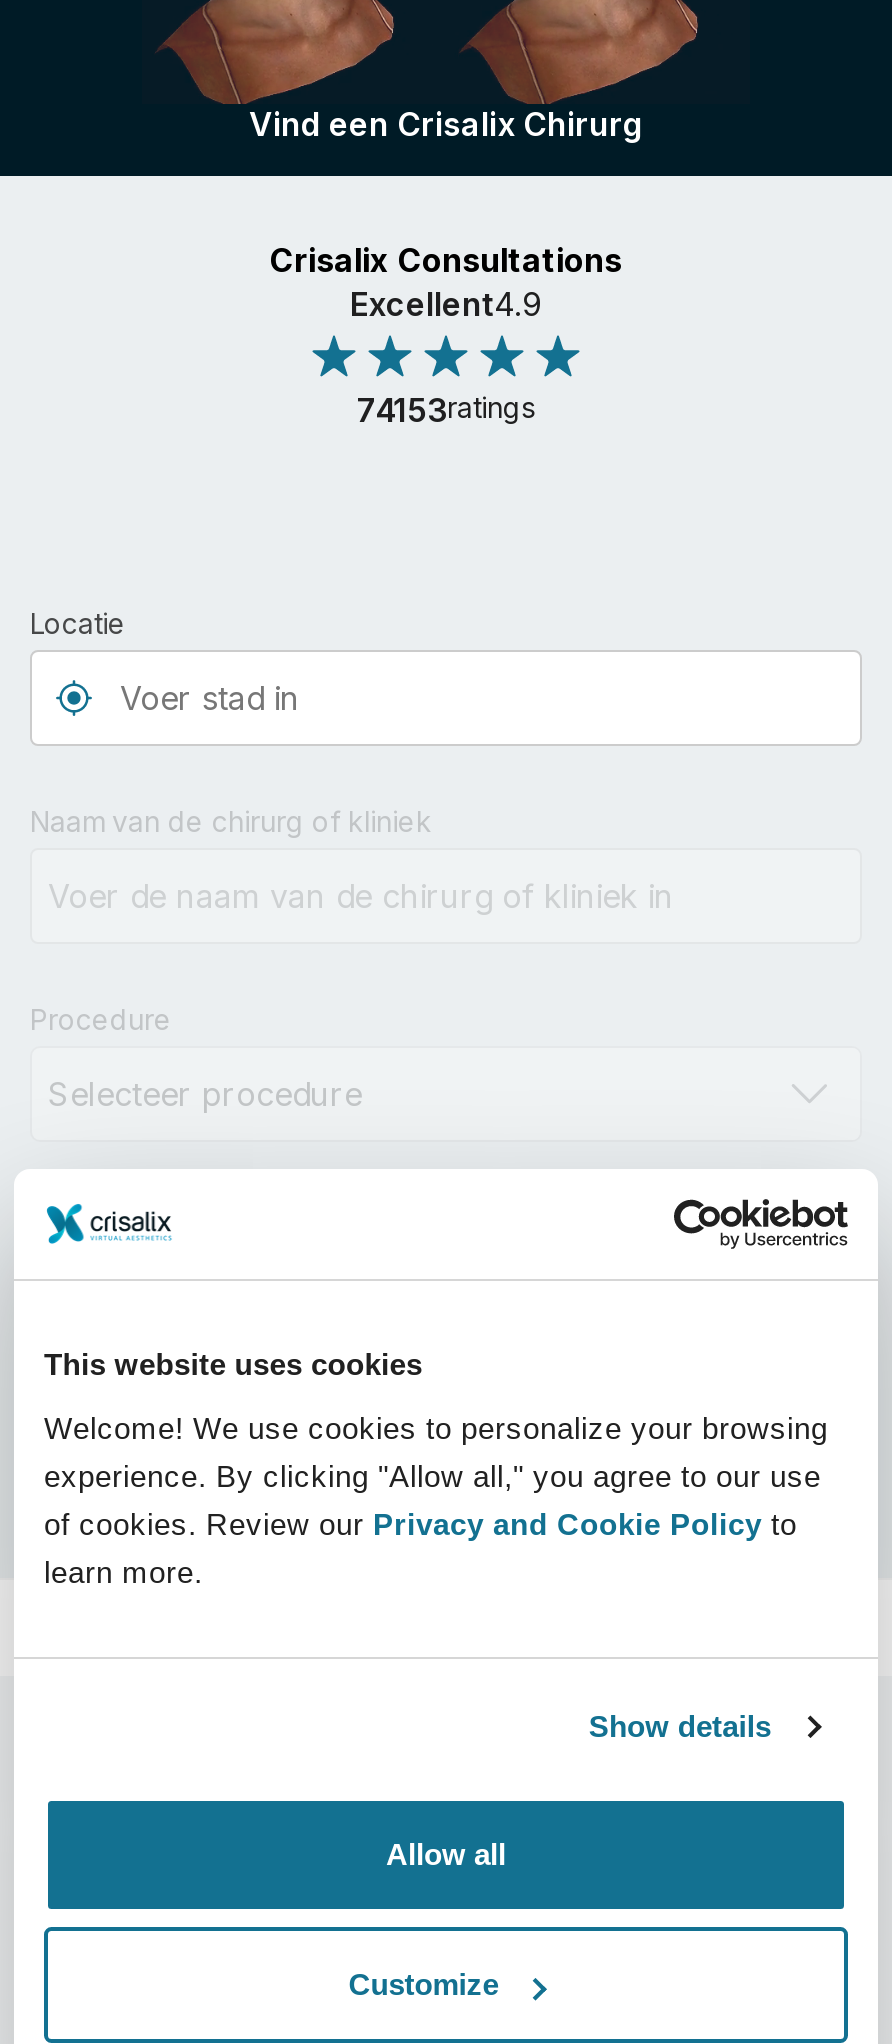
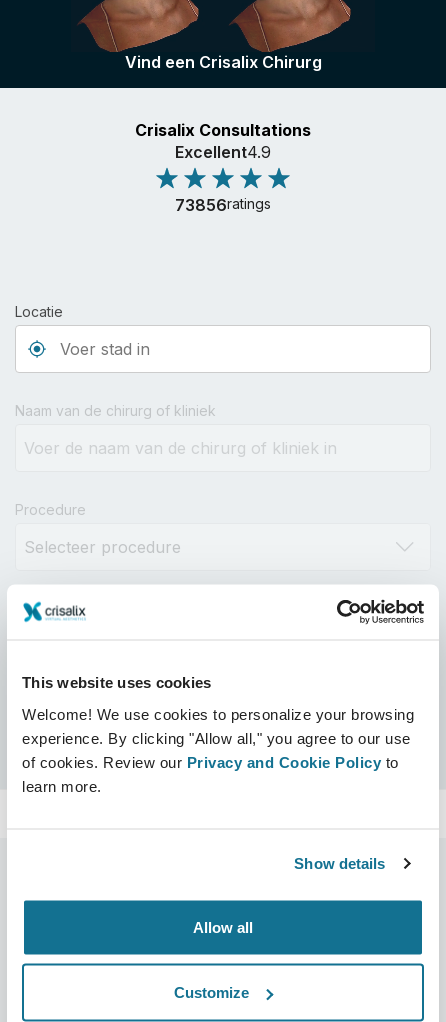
- 74153ratings
+ 73856ratings
